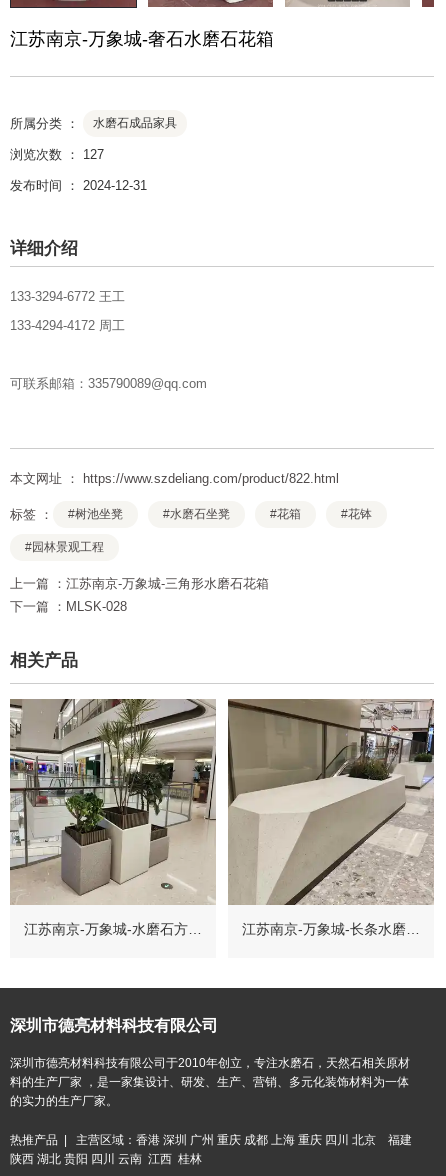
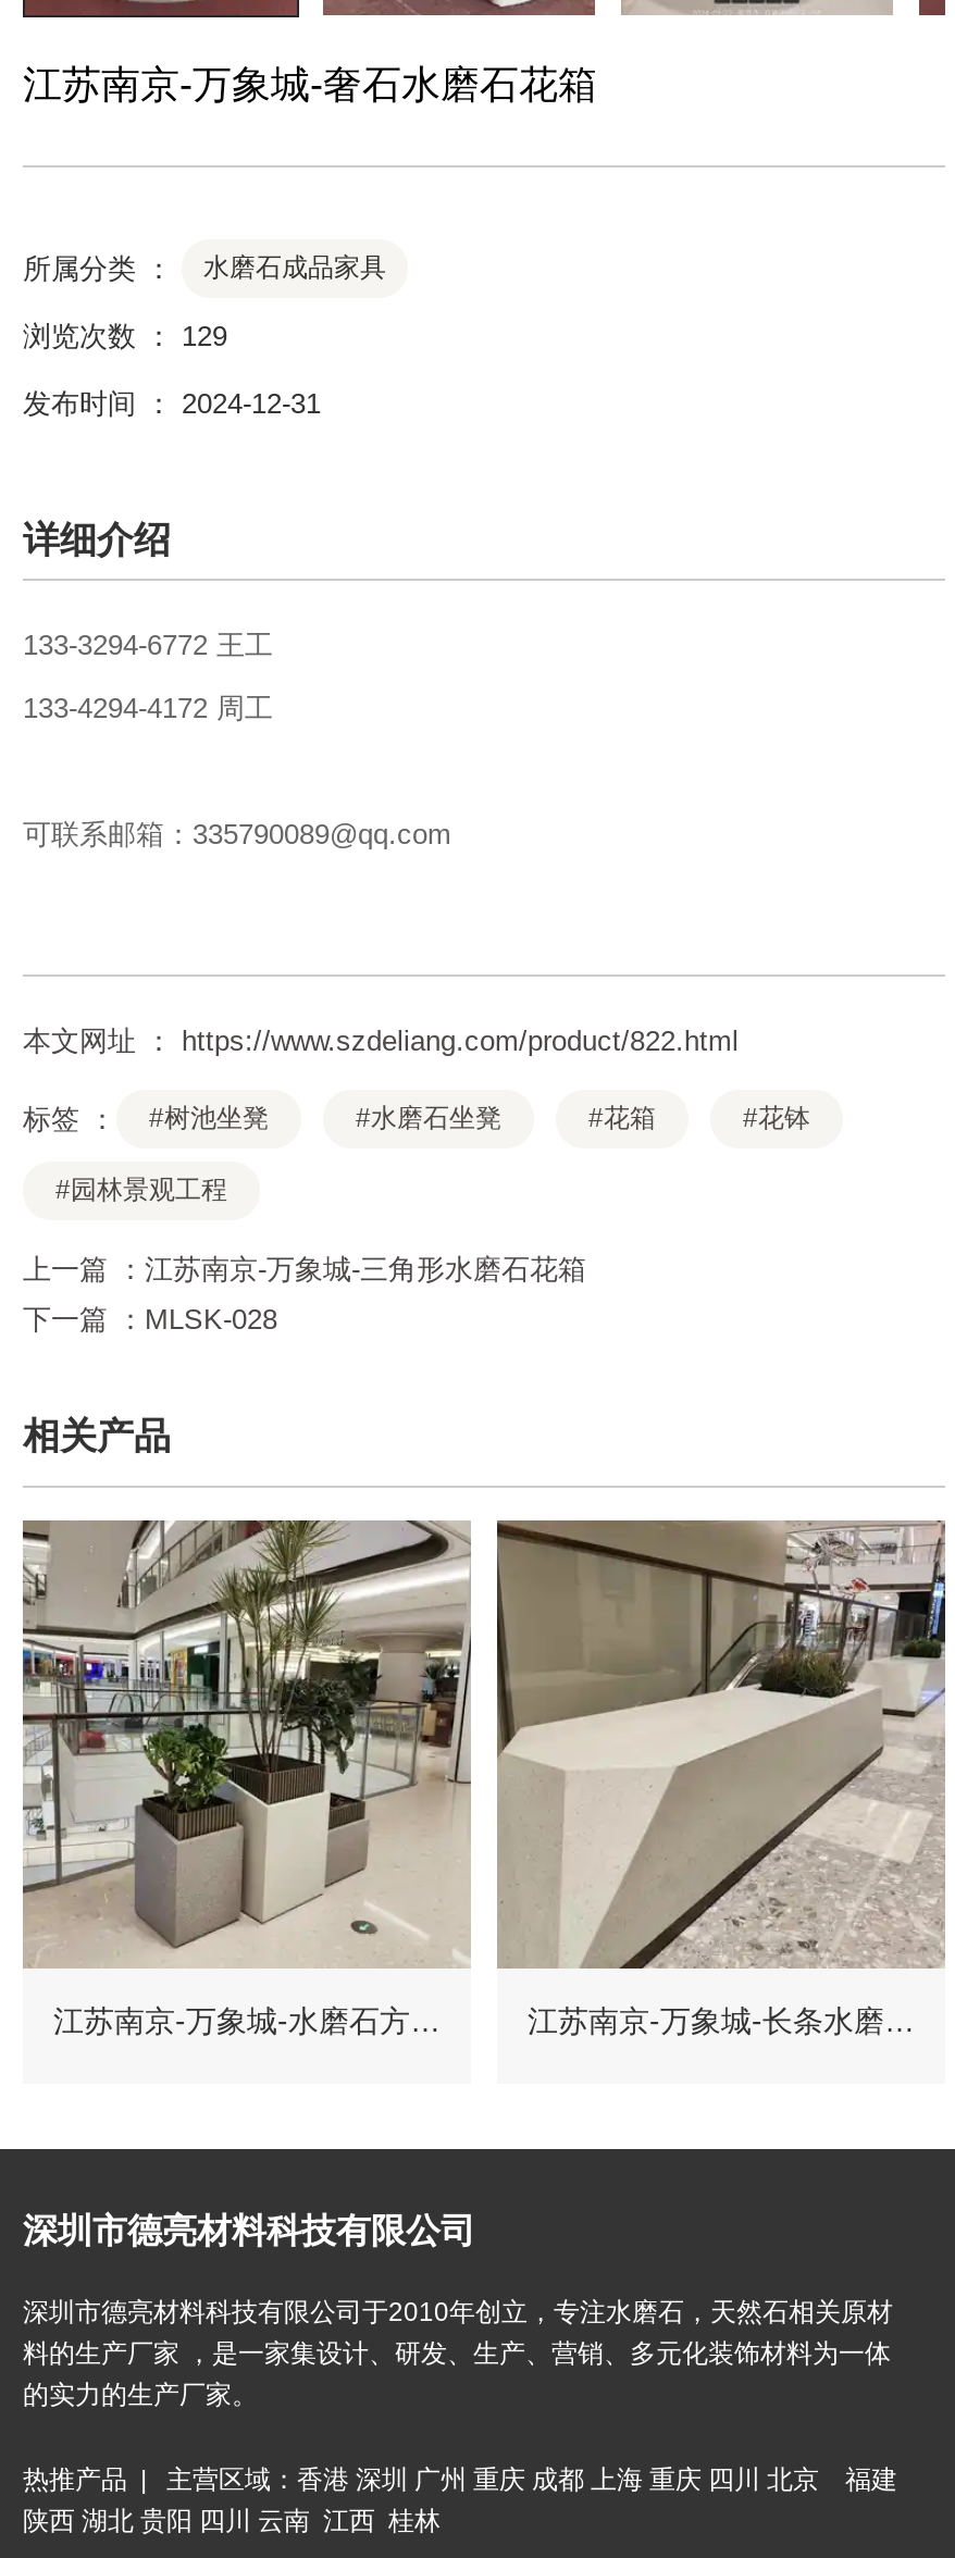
- 浏览次数 ：127
+ 浏览次数 ：129
